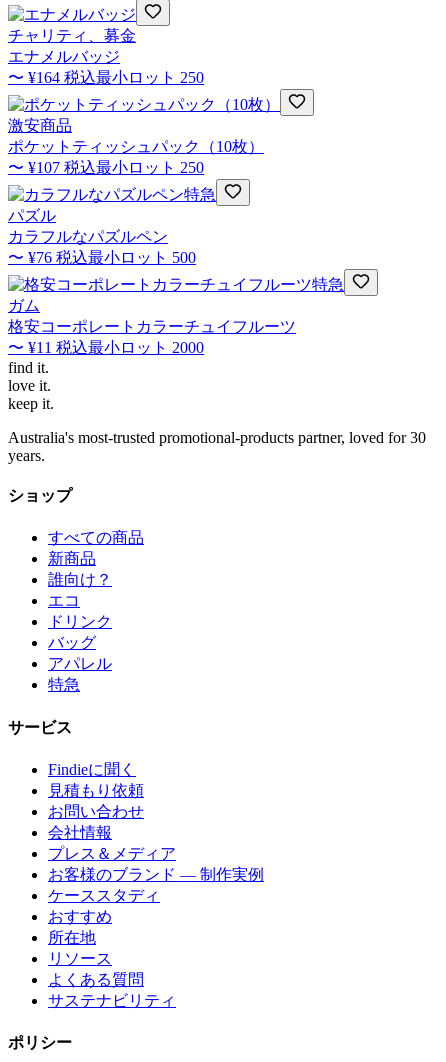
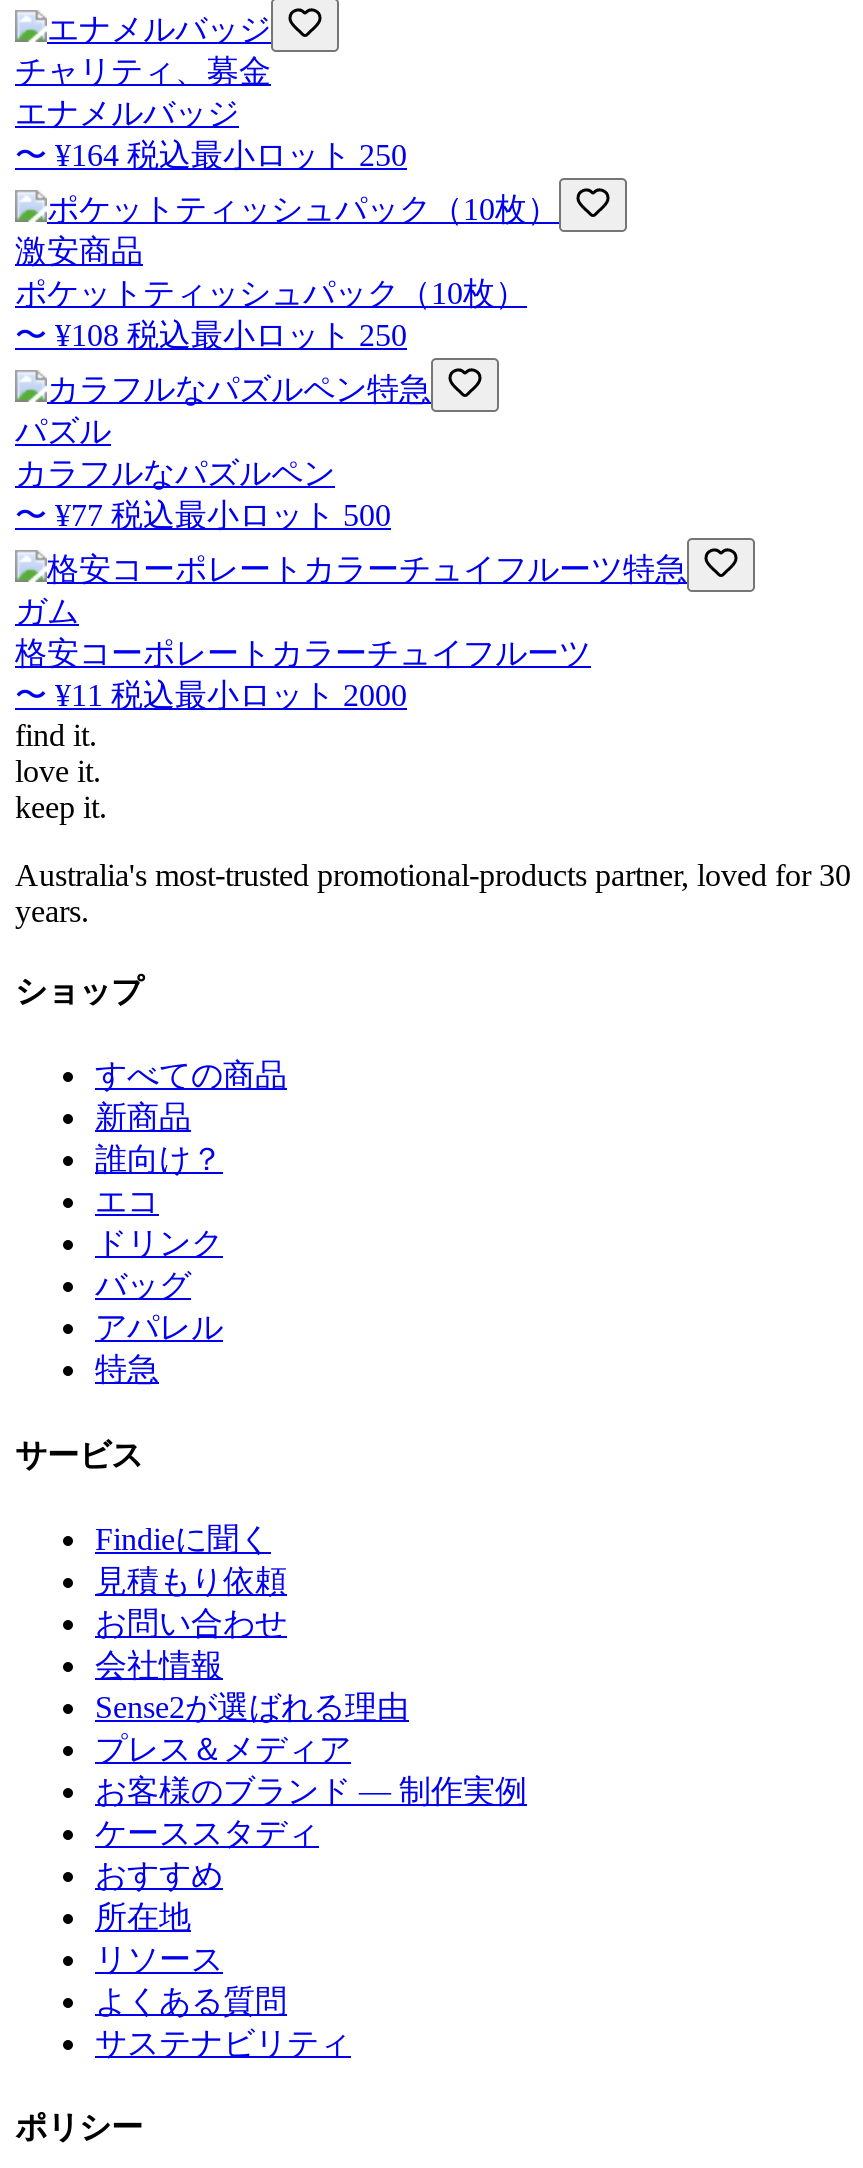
- 〜 ¥107 税込最小ロット 250
+ 〜 ¥108 税込最小ロット 250

- 〜 ¥76 税込最小ロット 500
+ 〜 ¥77 税込最小ロット 500

+ Sense2が選ばれる理由
